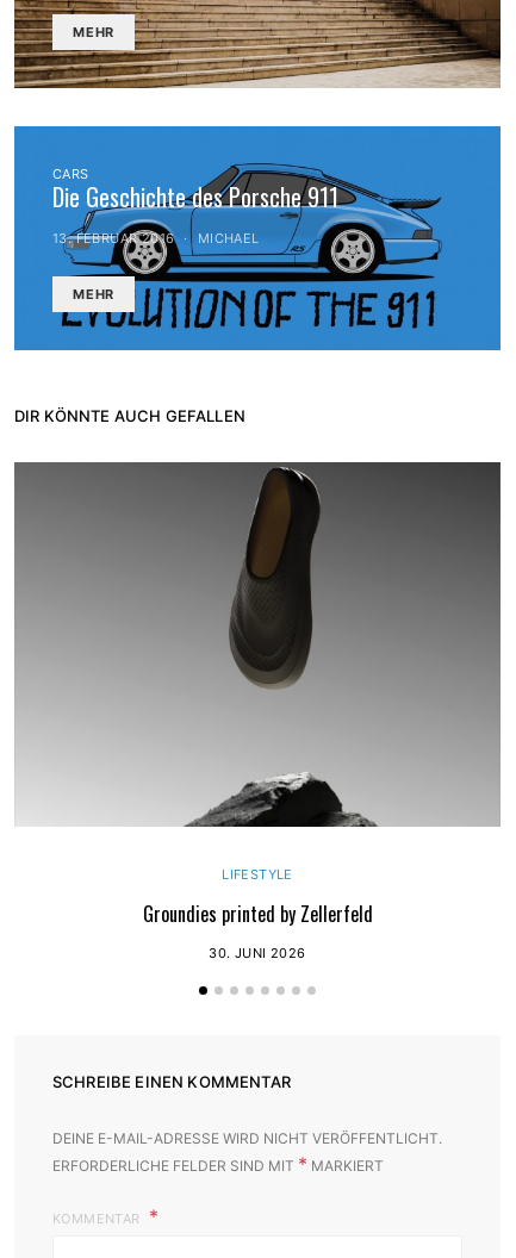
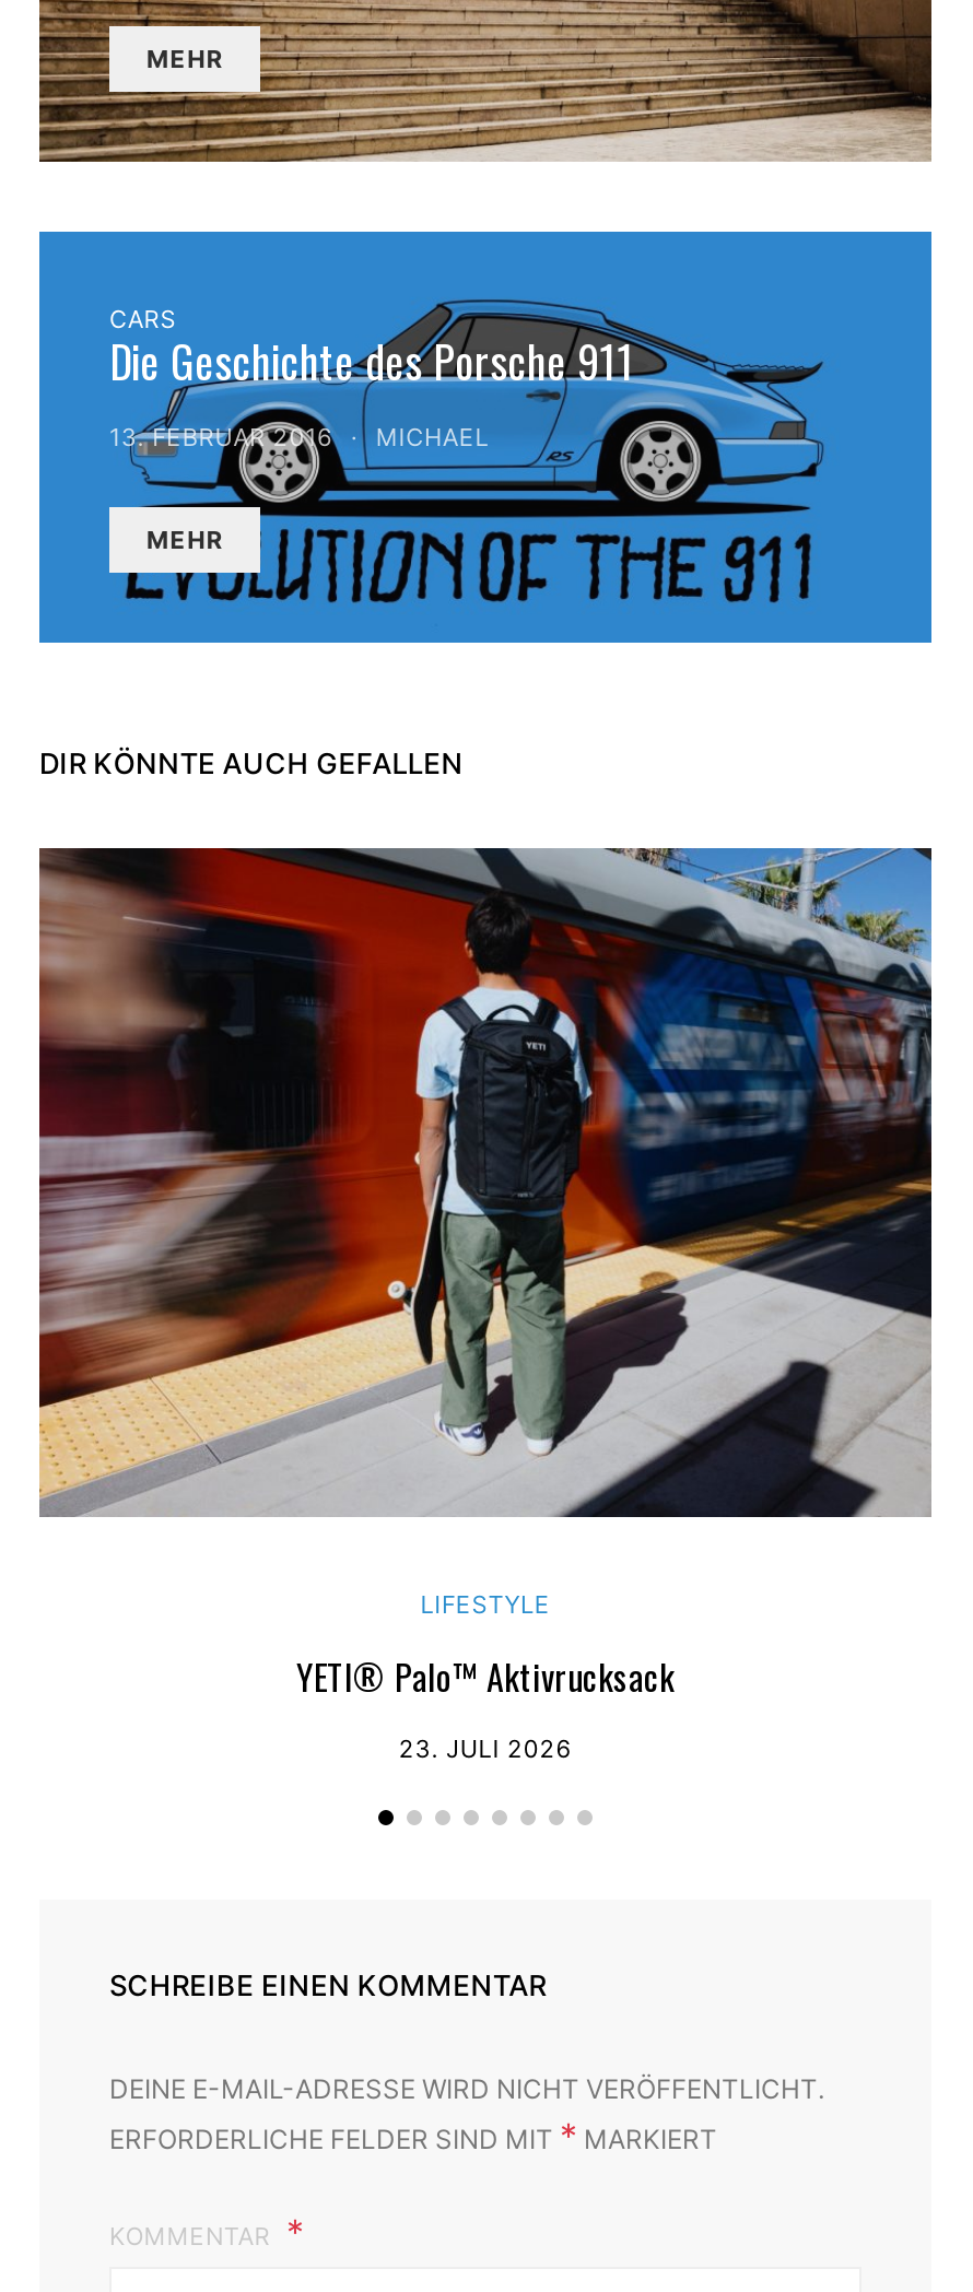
- [image]
+ [image]

- Groundies printed by Zellerfeld
+ YETI® Palo™ Aktivrucksack

- 30. JUNI 2026
+ 23. JULI 2026
